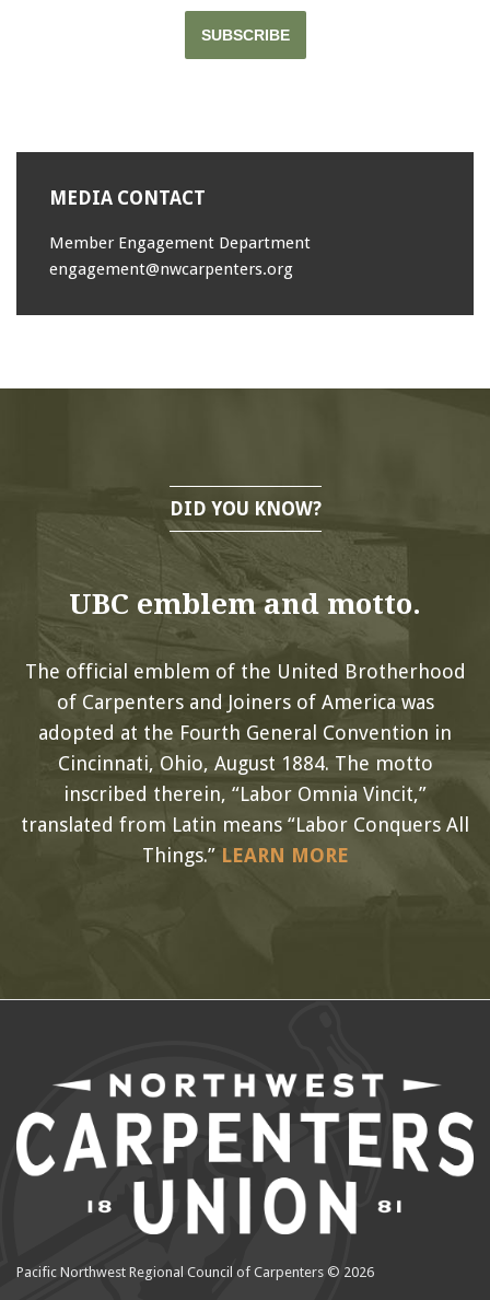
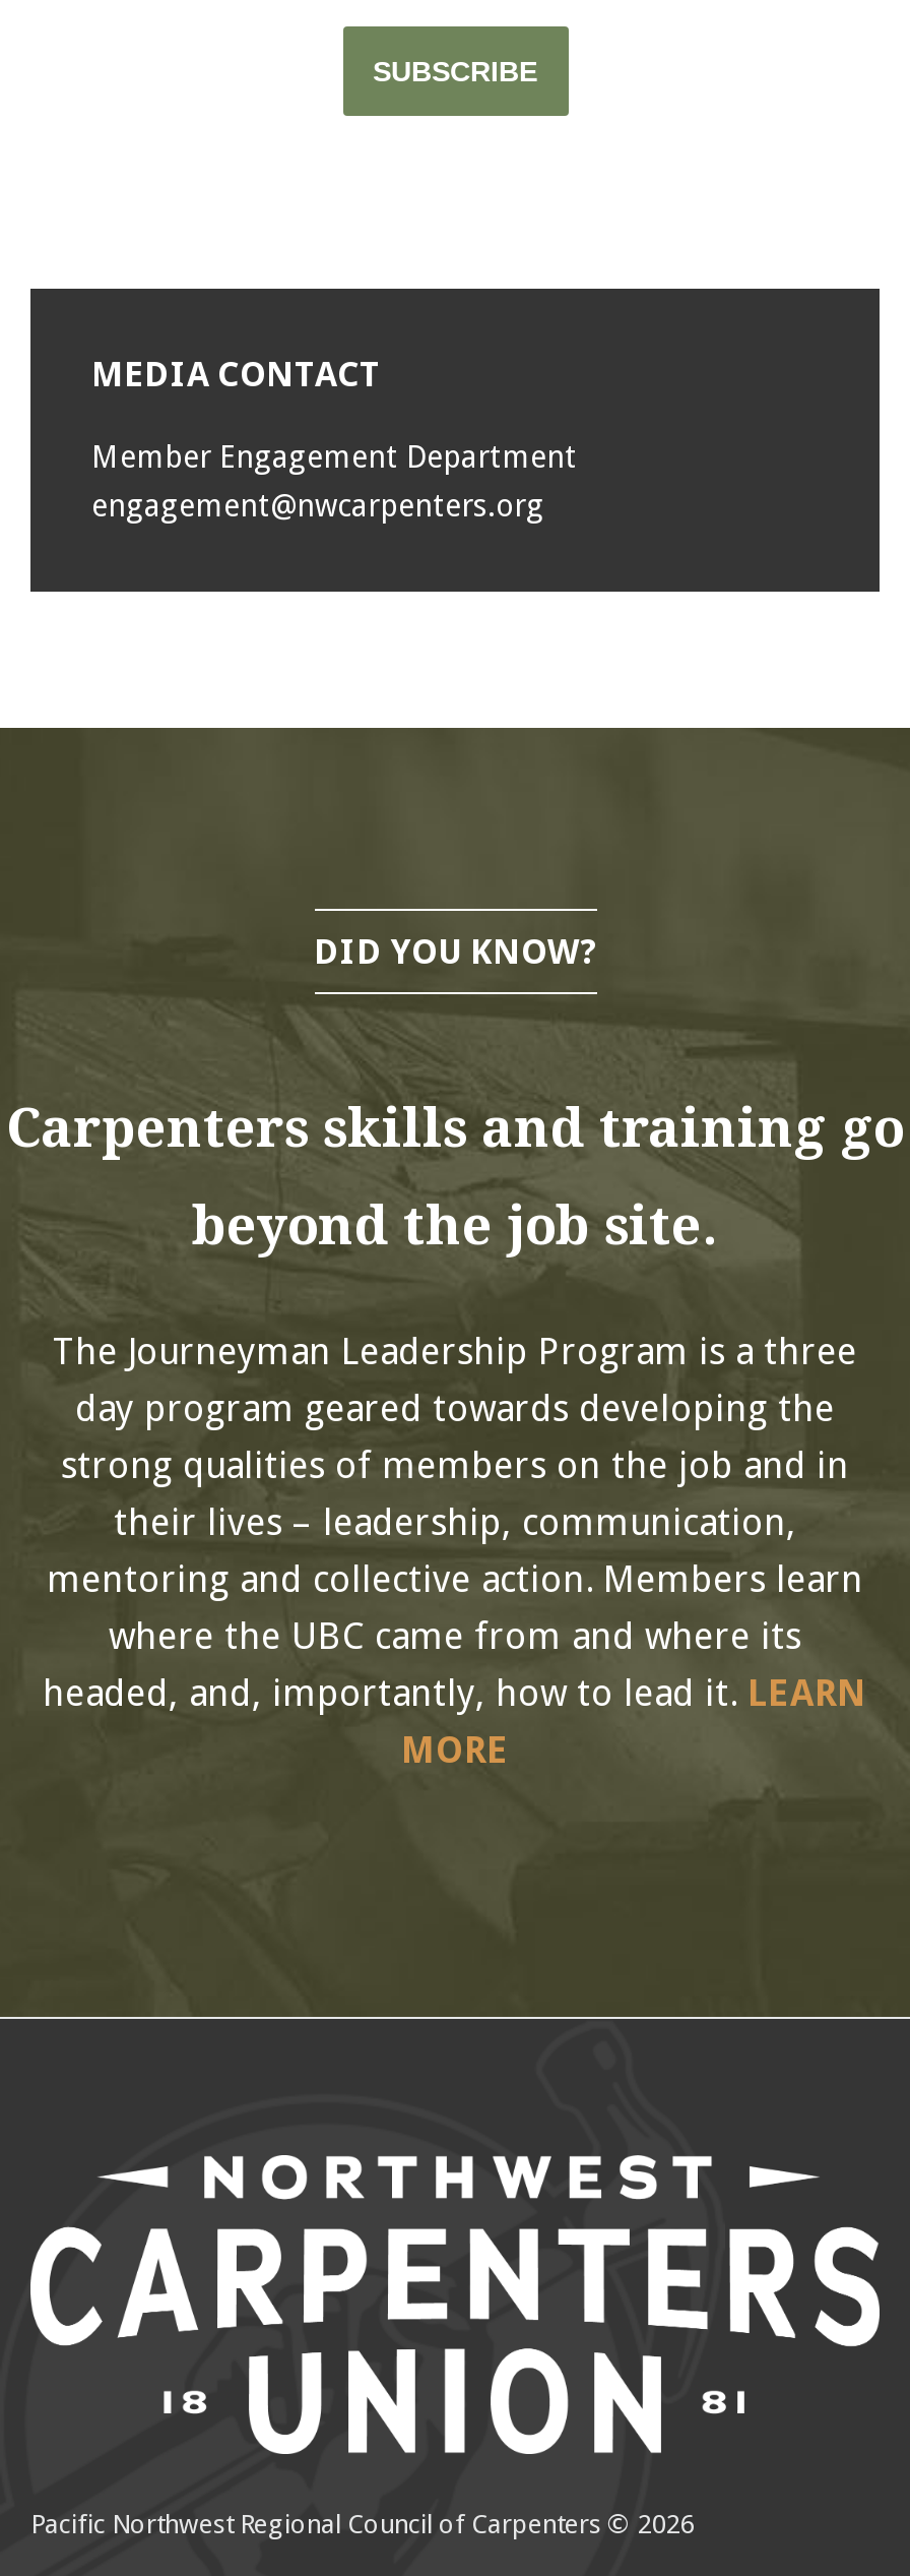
- UBC emblem and motto.
- The official emblem of the United Brotherhood
- of Carpenters and Joiners of America was
- adopted at the Fourth General Convention in
- Cincinnati, Ohio, August 1884. The motto
- inscribed therein, “Labor Omnia Vincit,”
- translated from Latin means “Labor Conquers All
- Things.” LEARN MORE
+ Carpenters skills and training go
+ beyond the job site.
+ The Journeyman Leadership Program is a three
+ day program geared towards developing the
+ strong qualities of members on the job and in
+ their lives – leadership, communication,
+ mentoring and collective action. Members learn
+ where the UBC came from and where its
+ headed, and, importantly, how to lead it. LEARN
+ MORE
